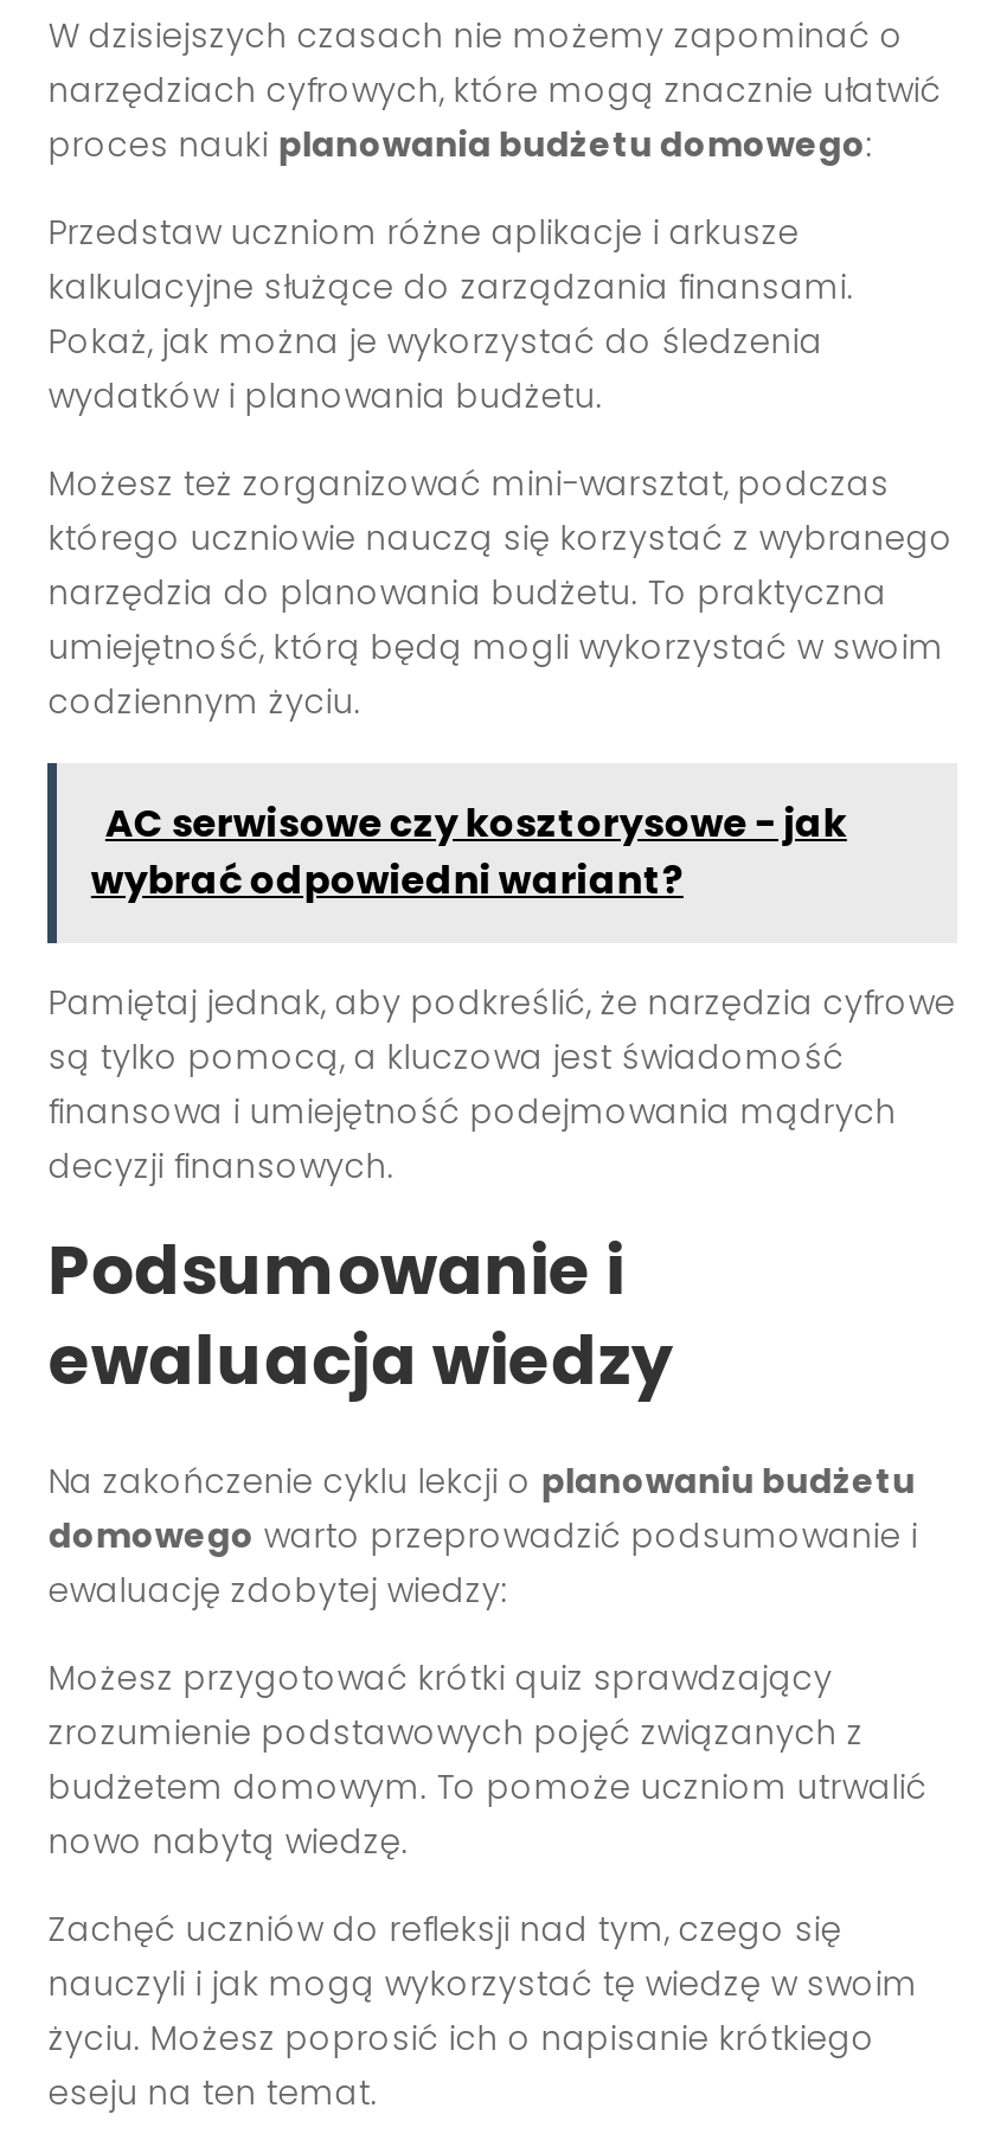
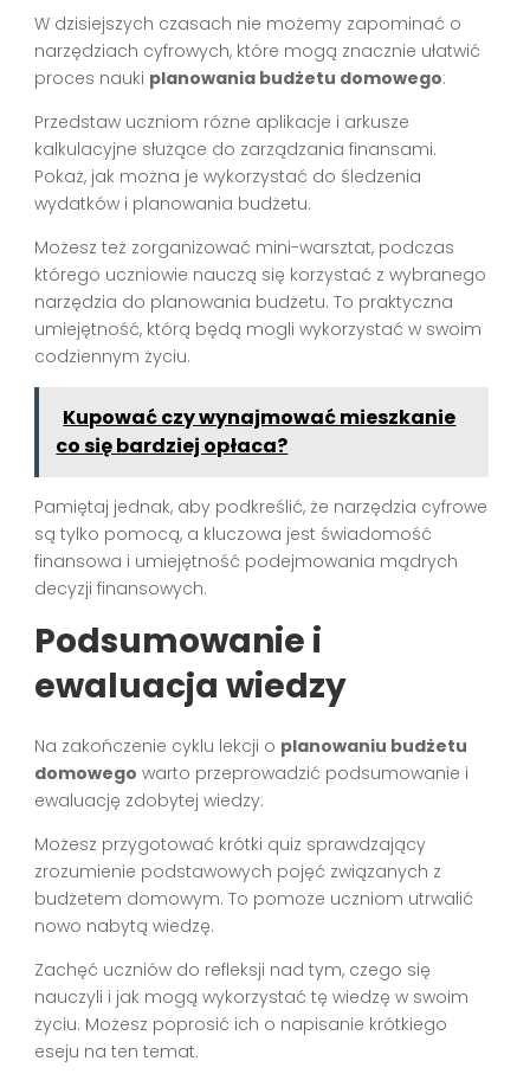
- AC serwisowe czy kosztorysowe - jak
- wybrać odpowiedni wariant?
+ Kupować czy wynajmować mieszkanie
+ co się bardziej opłaca?
